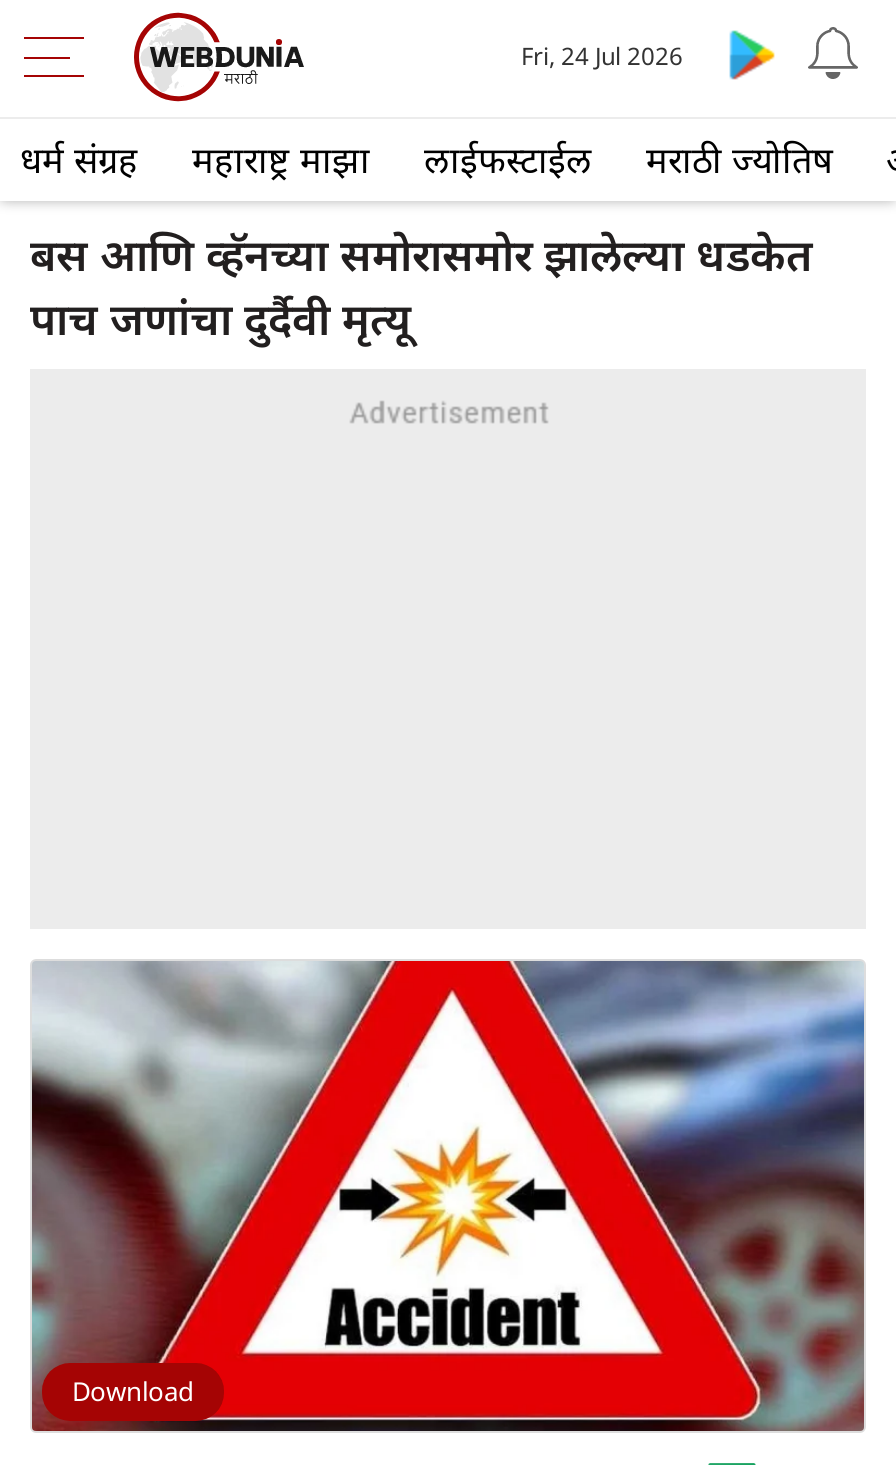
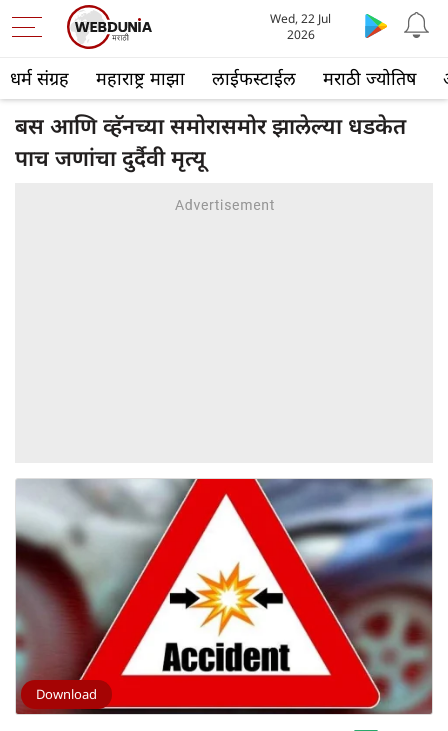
- Fri, 24 Jul 2026
+ Wed, 22 Jul
+ 2026
